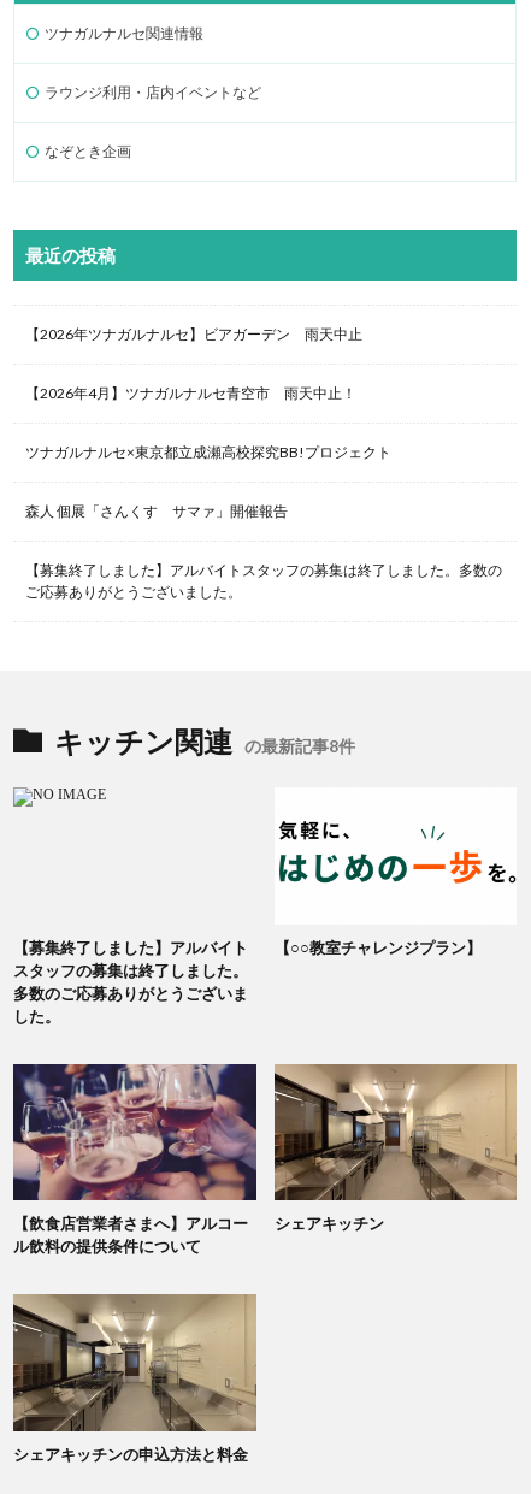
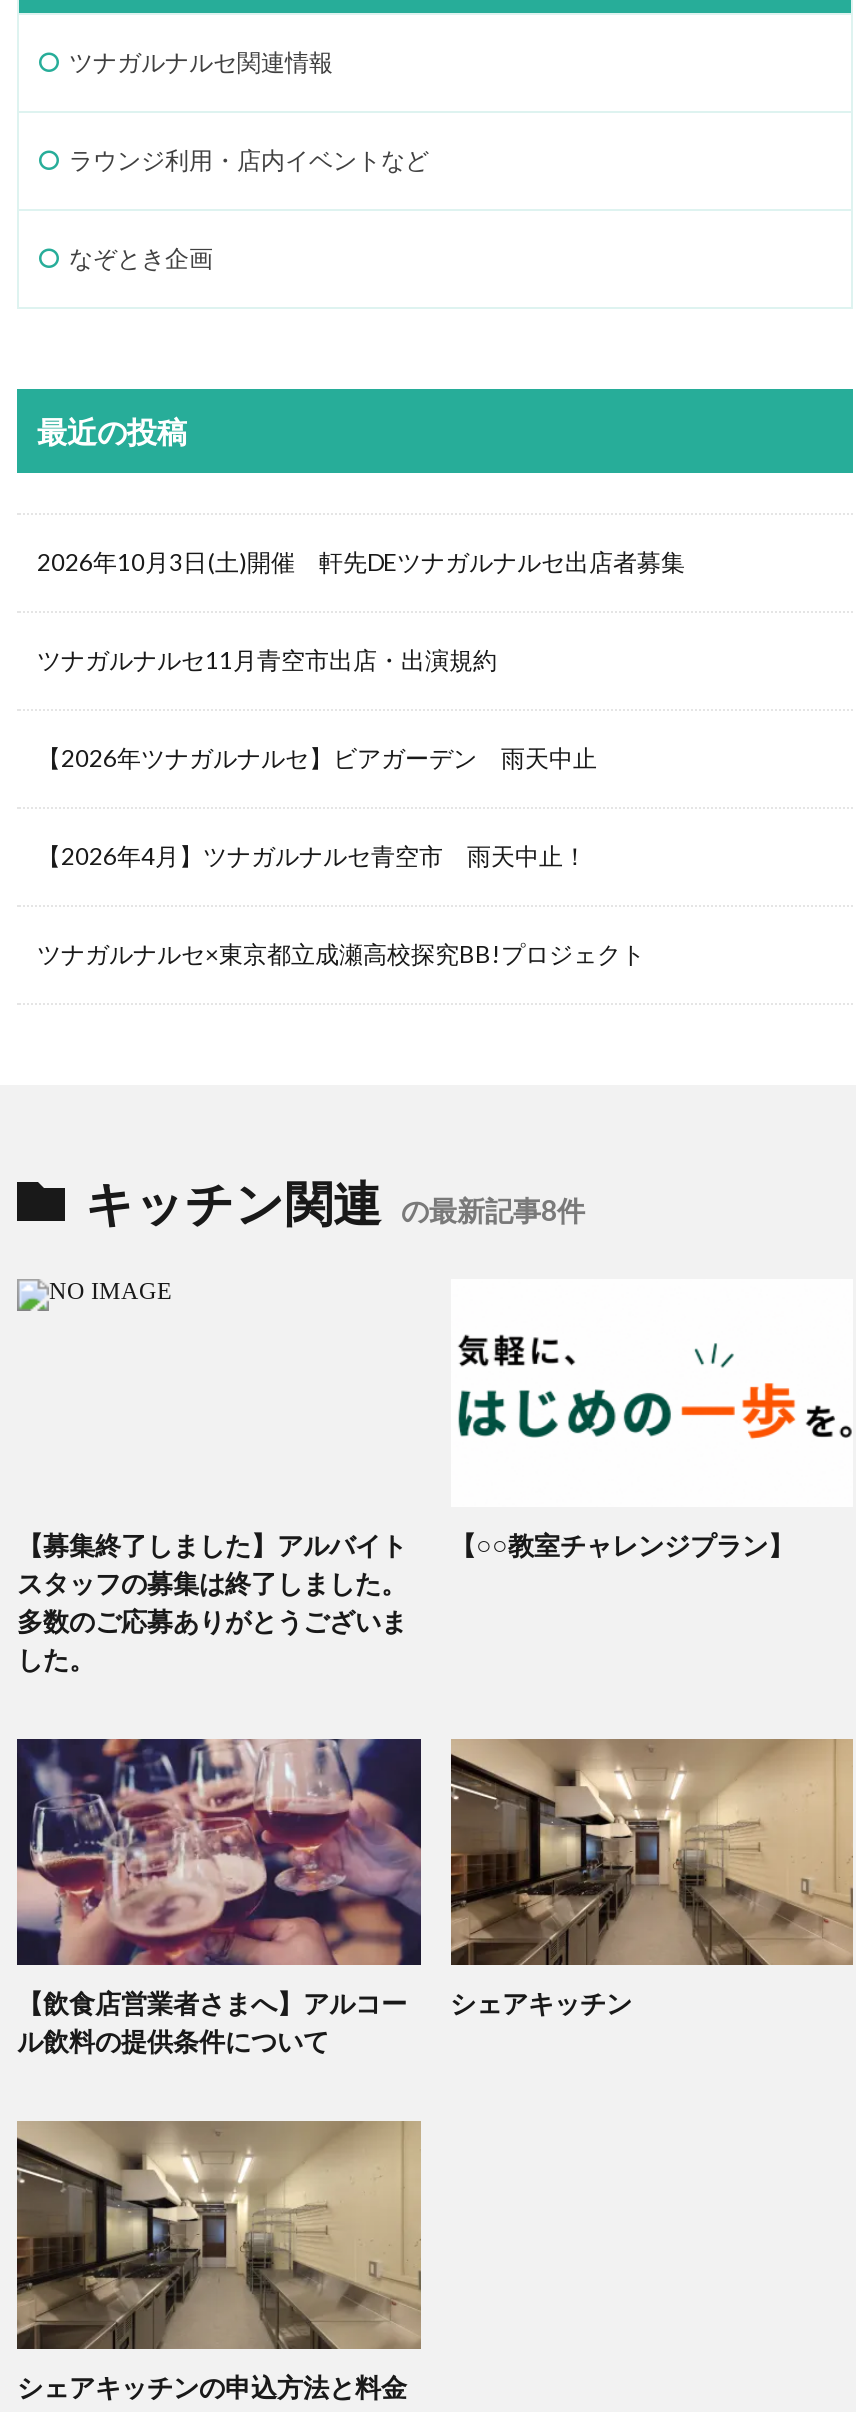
+ 2026年10月3日(土)開催 軒先DEツナガルナルセ出店者募集
+ ツナガルナルセ11月青空市出店・出演規約

moved down: 【2026年ツナガルナルセ】ビアガーデン 雨天中止 | 【2026年4月】ツナガルナルセ青空市 雨天中止！ | ツナガルナルセ×東京都立成瀬高校探究BB!プロジェクト

- 森人 個展「さんくす サマァ」開催報告
- 【募集終了しました】アルバイトスタッフの募集は終了しました。多数の
- ご応募ありがとうございました。
